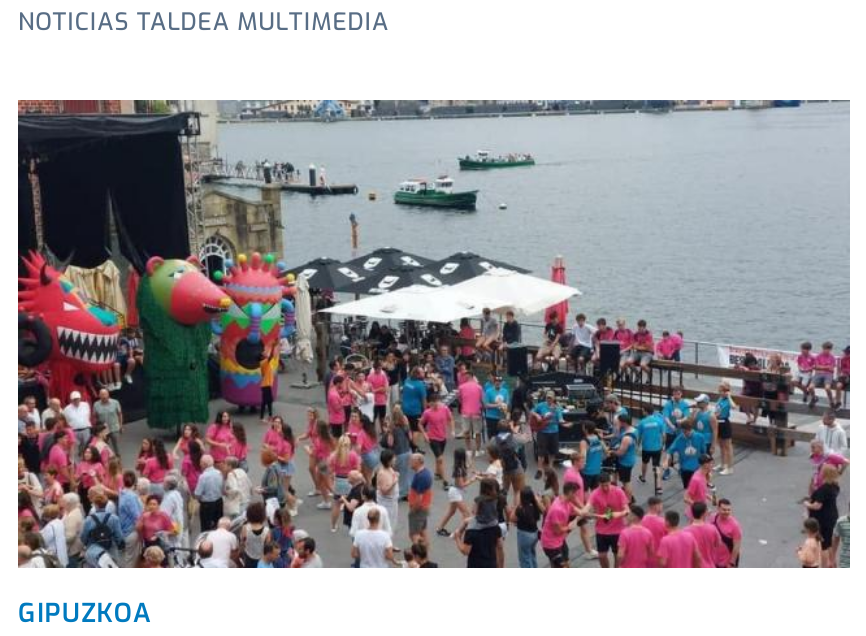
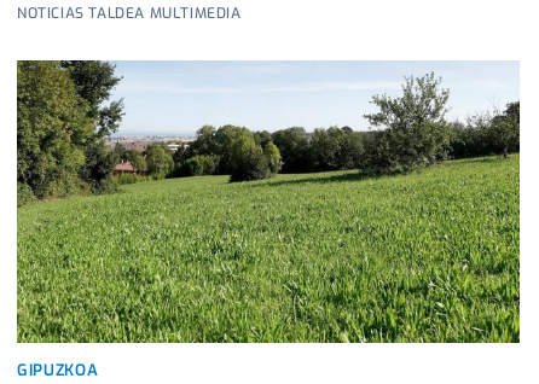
- [image]
+ [image]
